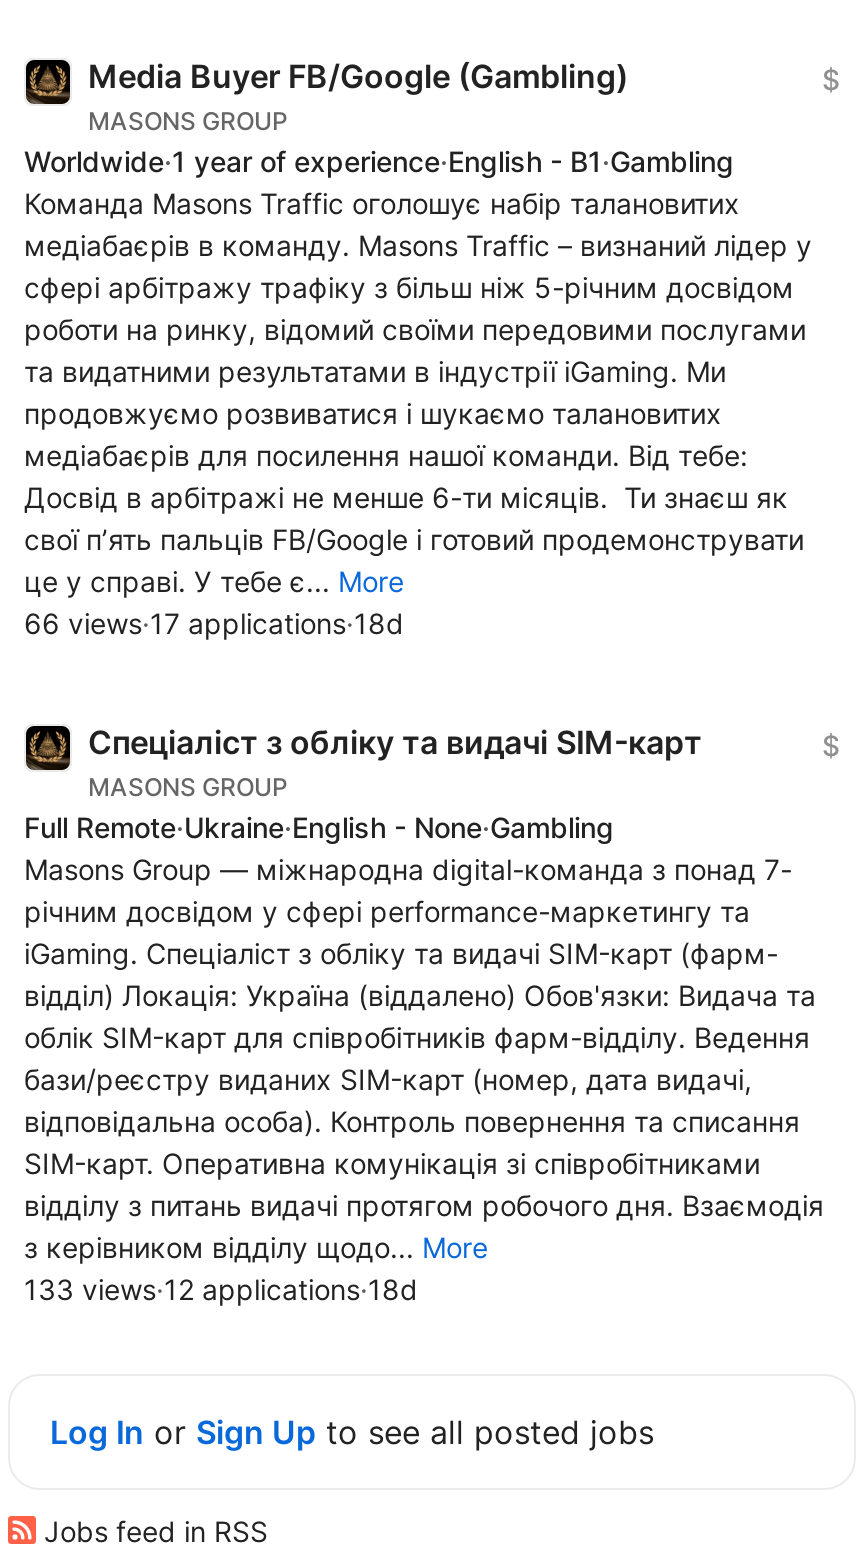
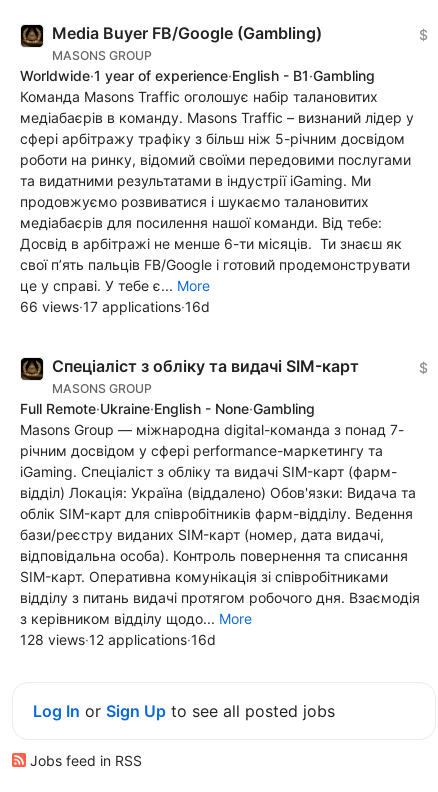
- 66 views·17 applications·18d
+ 66 views·17 applications·16d

- 133 views·12 applications·18d
+ 128 views·12 applications·16d
